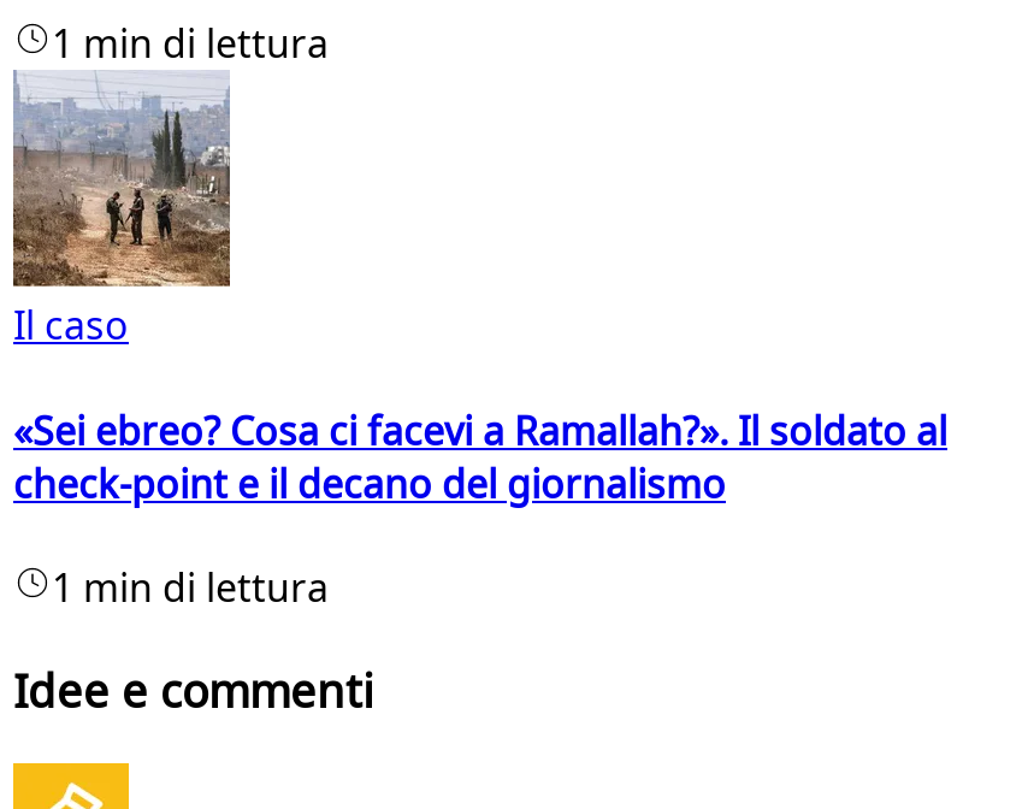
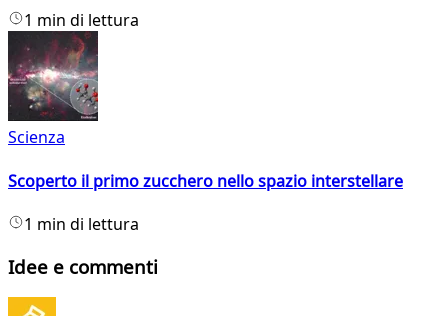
- [image]
- Il caso
+ [image]
+ Scienza

- «Sei ebreo? Cosa ci facevi a Ramallah?». Il soldato al
- check-point e il decano del giornalismo
+ Scoperto il primo zucchero nello spazio interstellare
